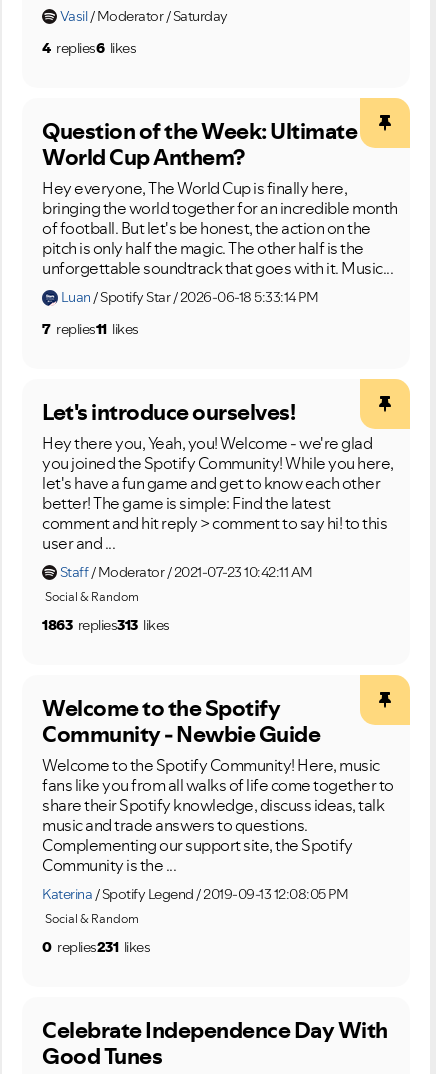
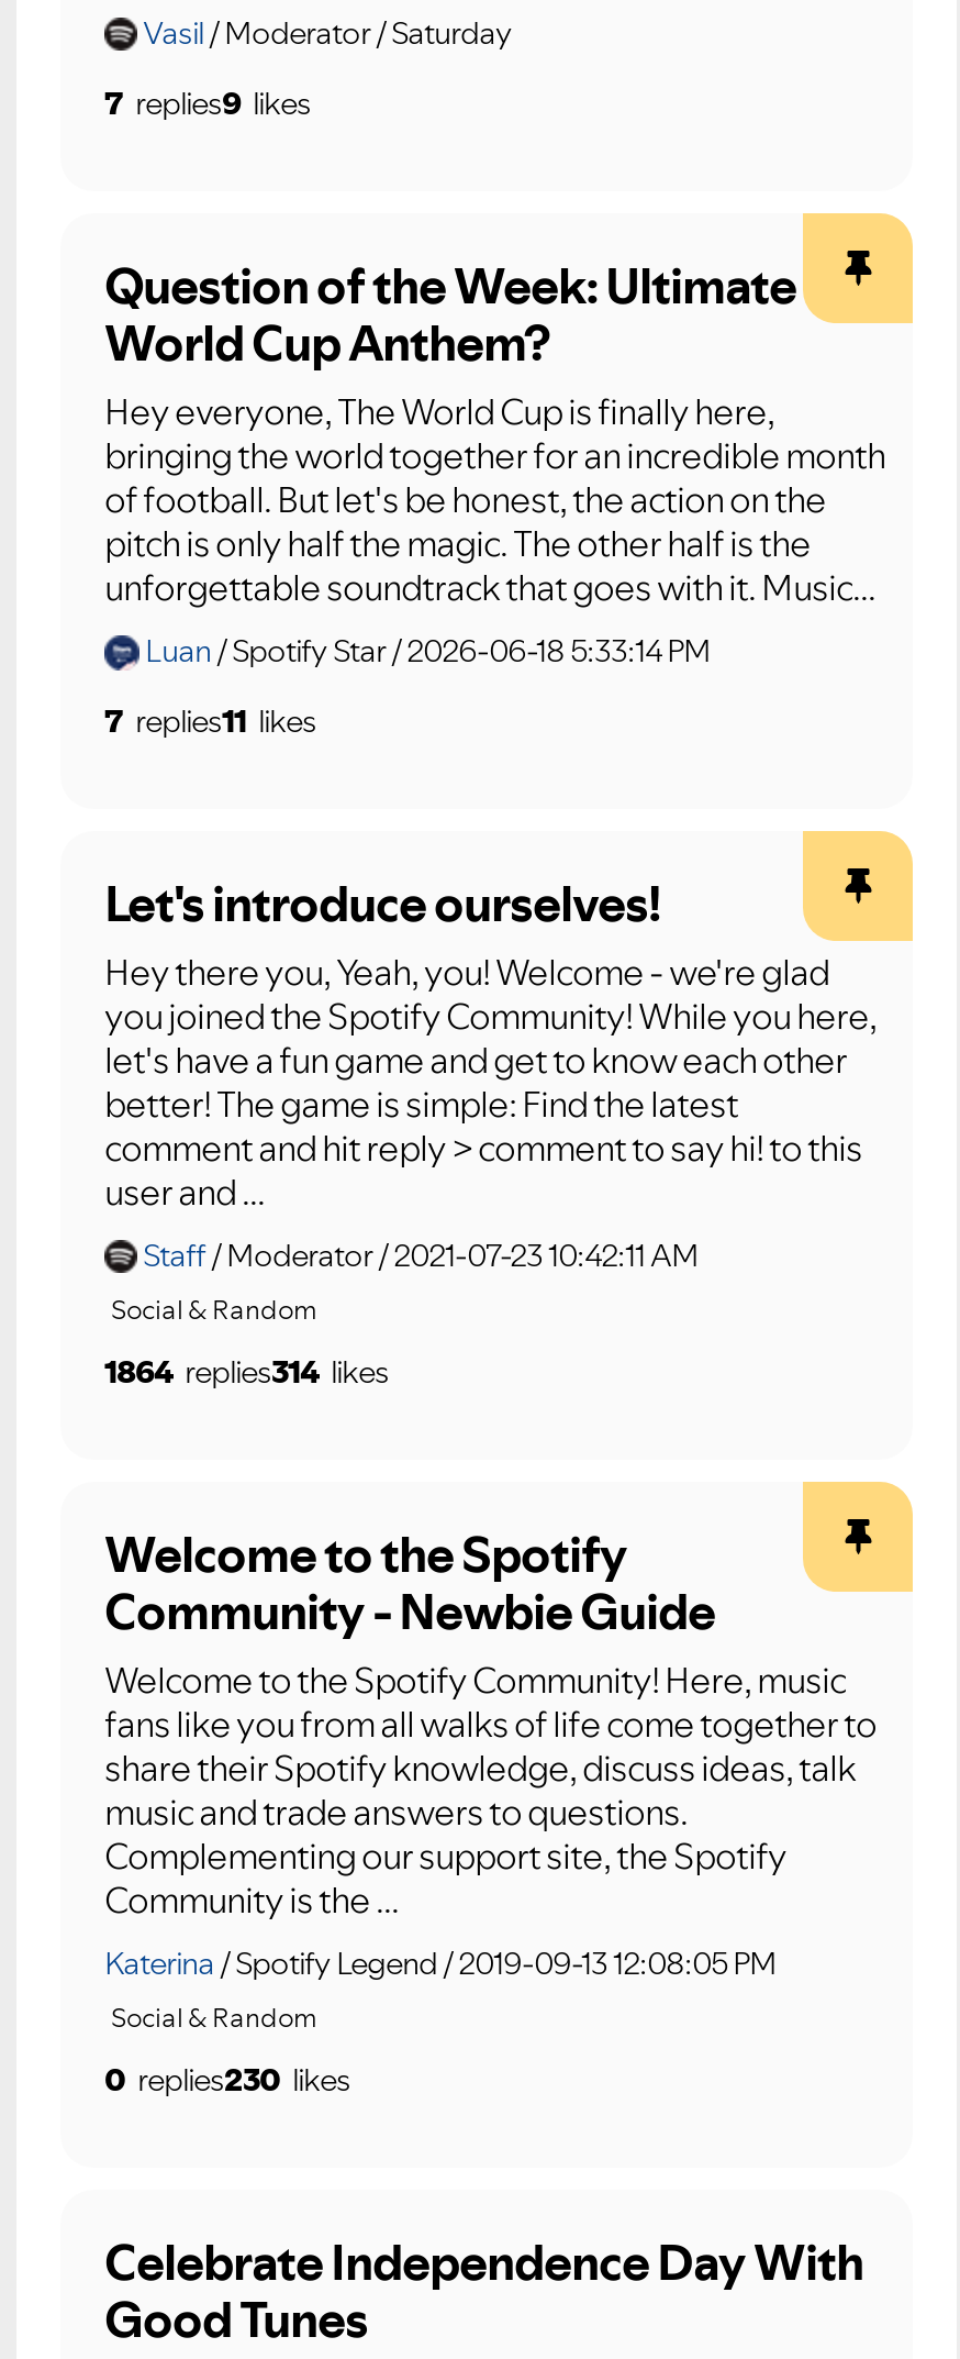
- 4 replies6 likes
+ 7 replies9 likes

- 1863 replies313 likes
+ 1864 replies314 likes

- 0 replies231 likes
+ 0 replies230 likes
